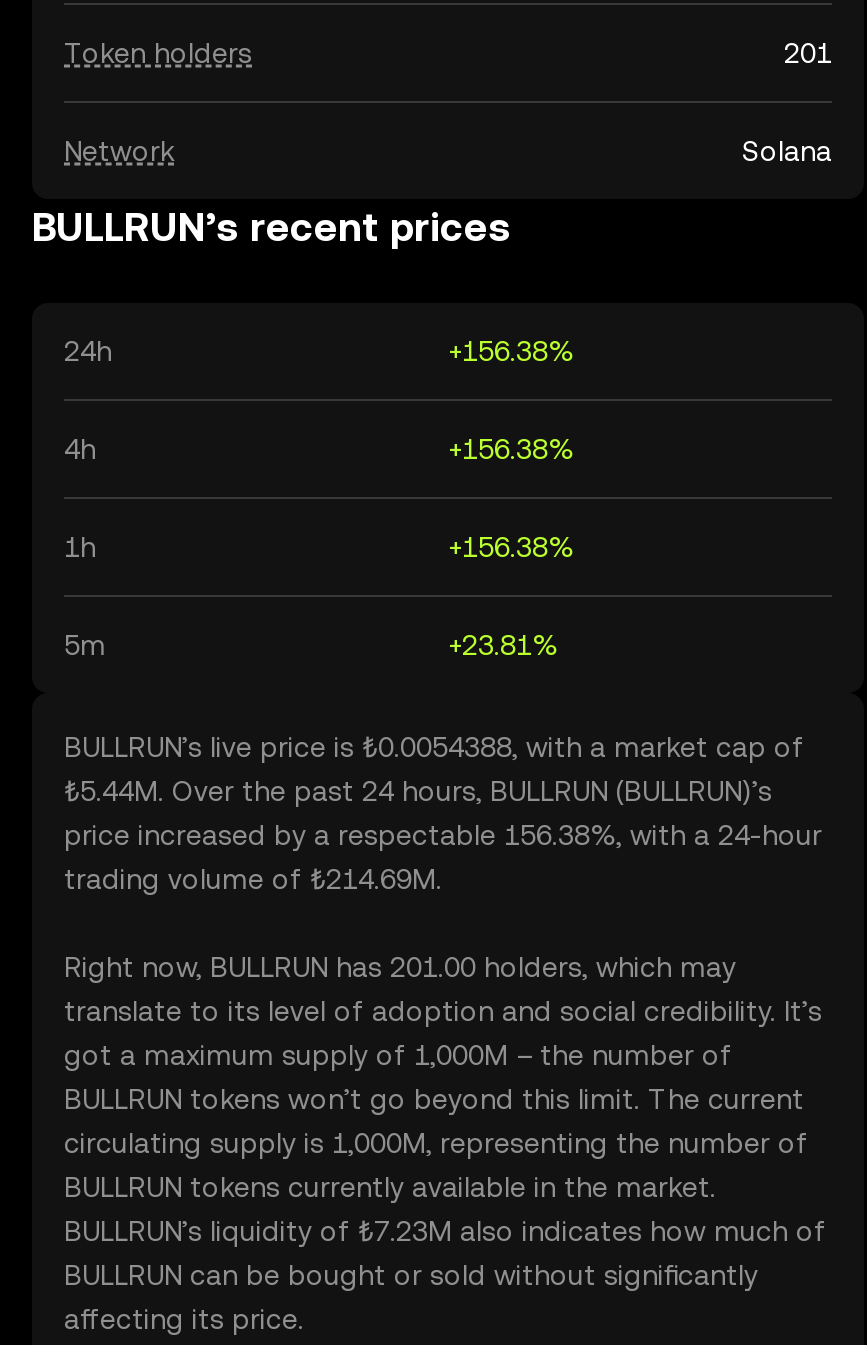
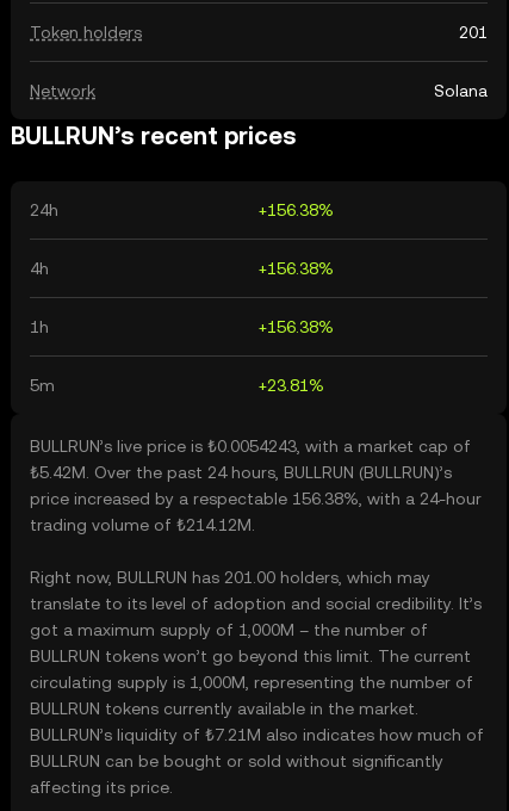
- BULLRUN’s live price is ₺0.0054388, with a market cap of
+ BULLRUN’s live price is ₺0.0054243, with a market cap of

- ₺5.44M. Over the past 24 hours, BULLRUN (BULLRUN)’s
+ ₺5.42M. Over the past 24 hours, BULLRUN (BULLRUN)’s

- trading volume of ₺214.69M.
+ trading volume of ₺214.12M.

- BULLRUN’s liquidity of ₺7.23M also indicates how much of
+ BULLRUN’s liquidity of ₺7.21M also indicates how much of
